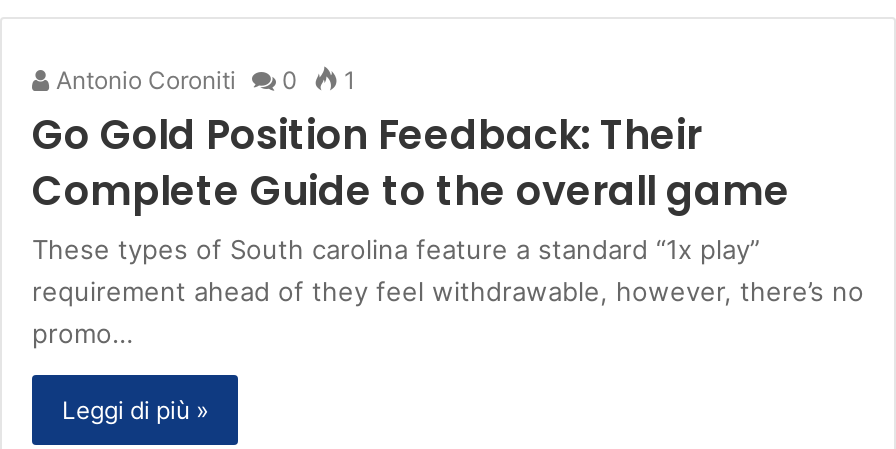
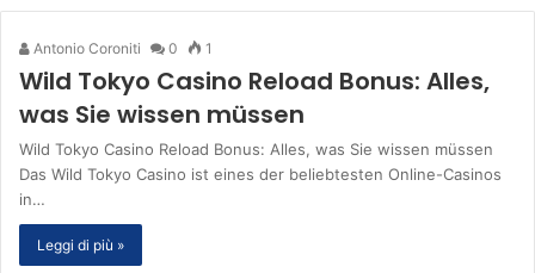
- Go Gold Position Feedback: Their
- Complete Guide to the overall game
- These types of South carolina feature a standard “1x play”
- requirement ahead of they feel withdrawable, however, there’s no
- promo…
+ Wild Tokyo Casino Reload Bonus: Alles,
+ was Sie wissen müssen
+ Wild Tokyo Casino Reload Bonus: Alles, was Sie wissen müssen
+ Das Wild Tokyo Casino ist eines der beliebtesten Online-Casinos
+ in…
